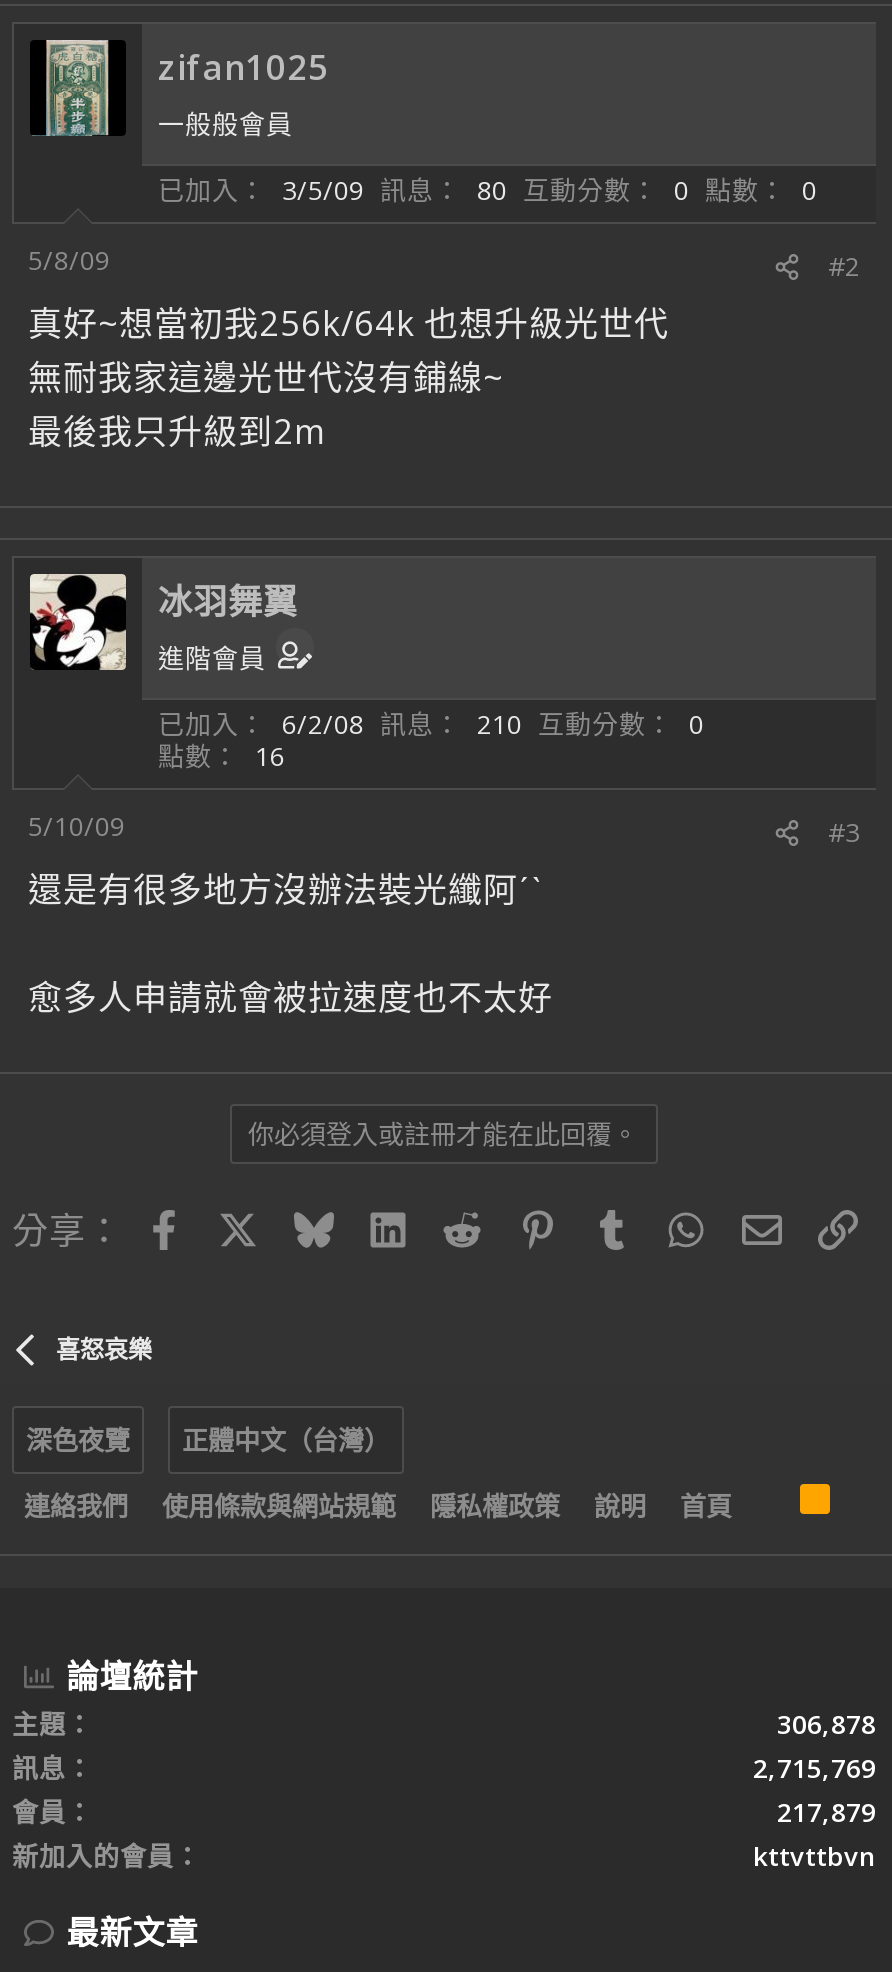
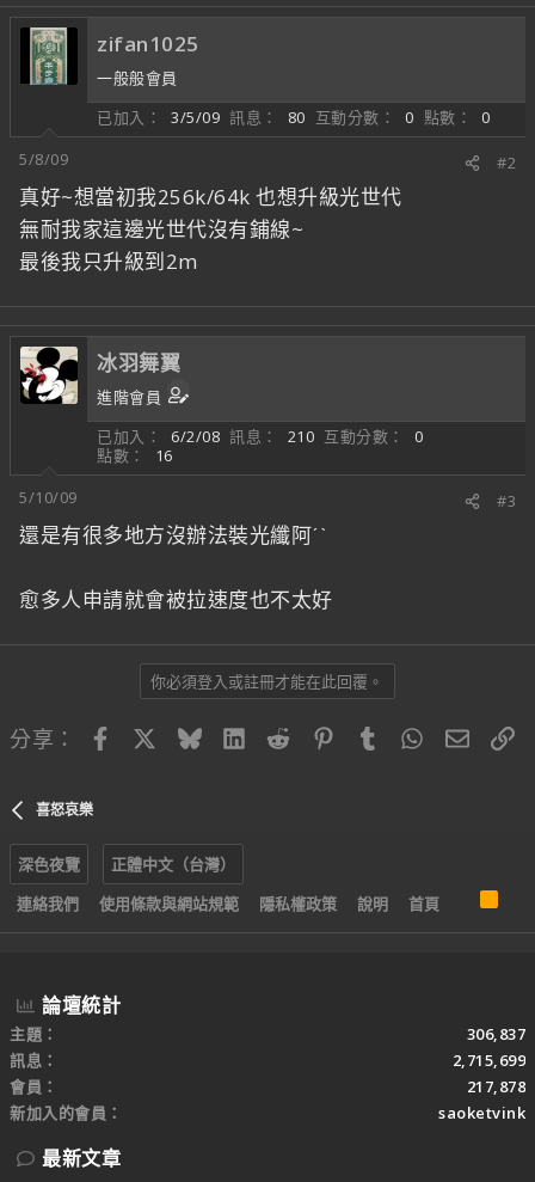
- 306,878
+ 306,837

- 2,715,769
+ 2,715,699

- 217,879
+ 217,878

- kttvttbvn
+ saoketvink
